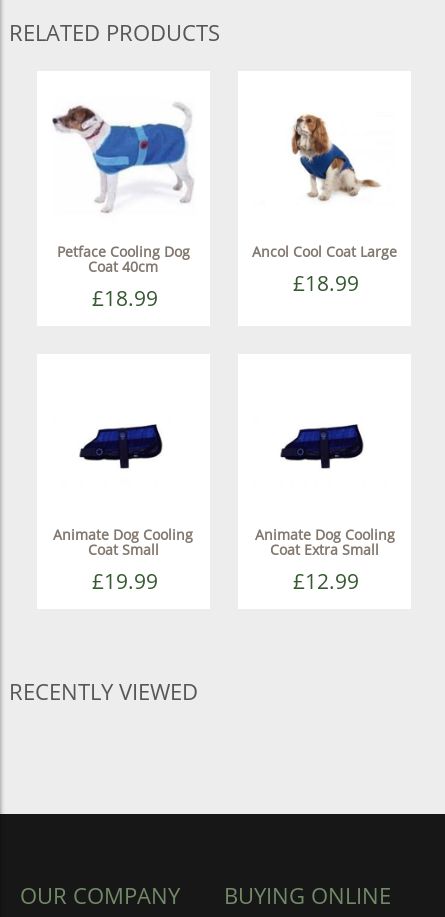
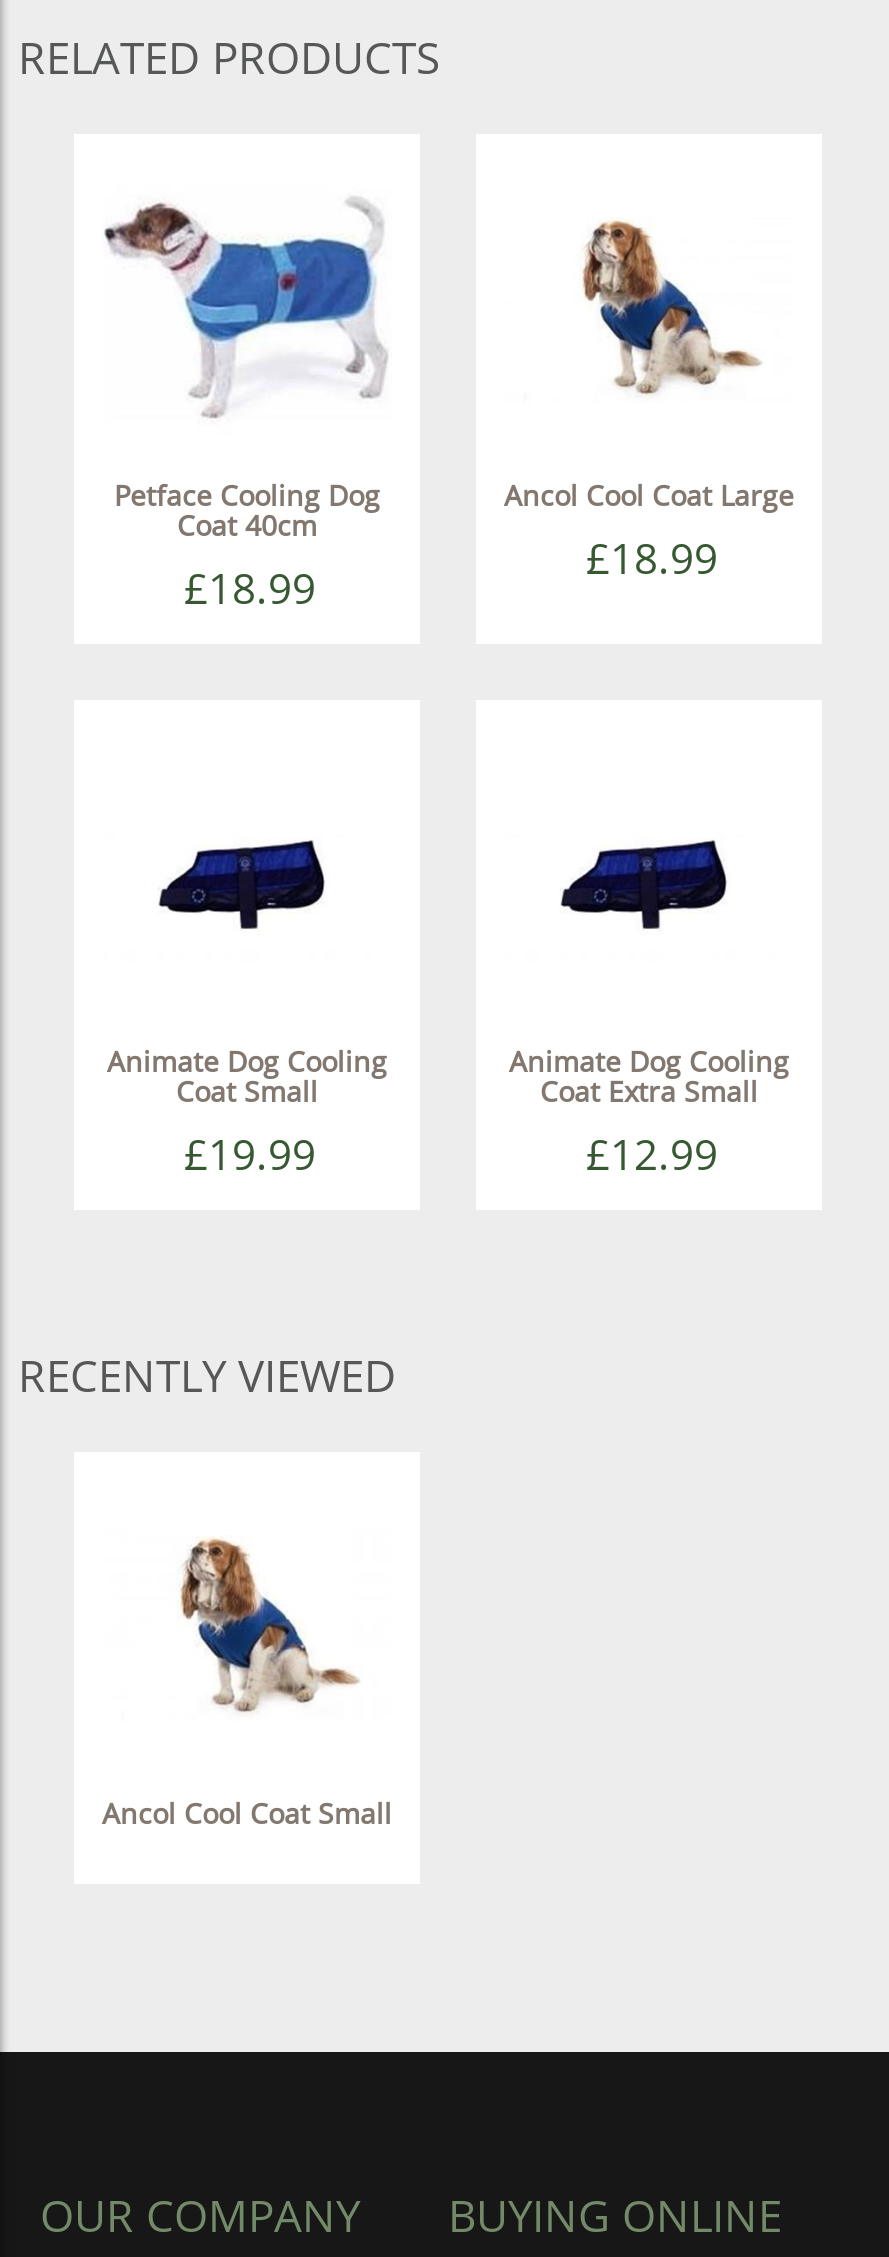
+ Ancol Cool Coat Small

+ [image]
